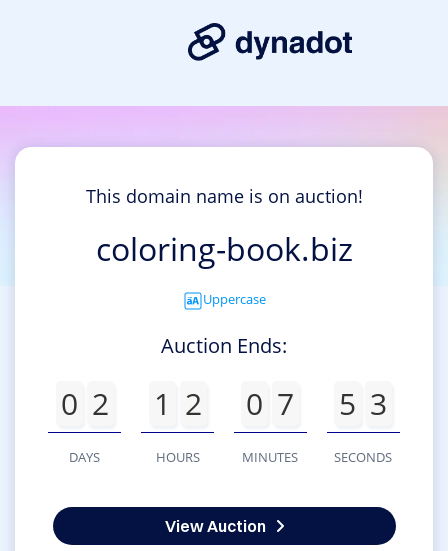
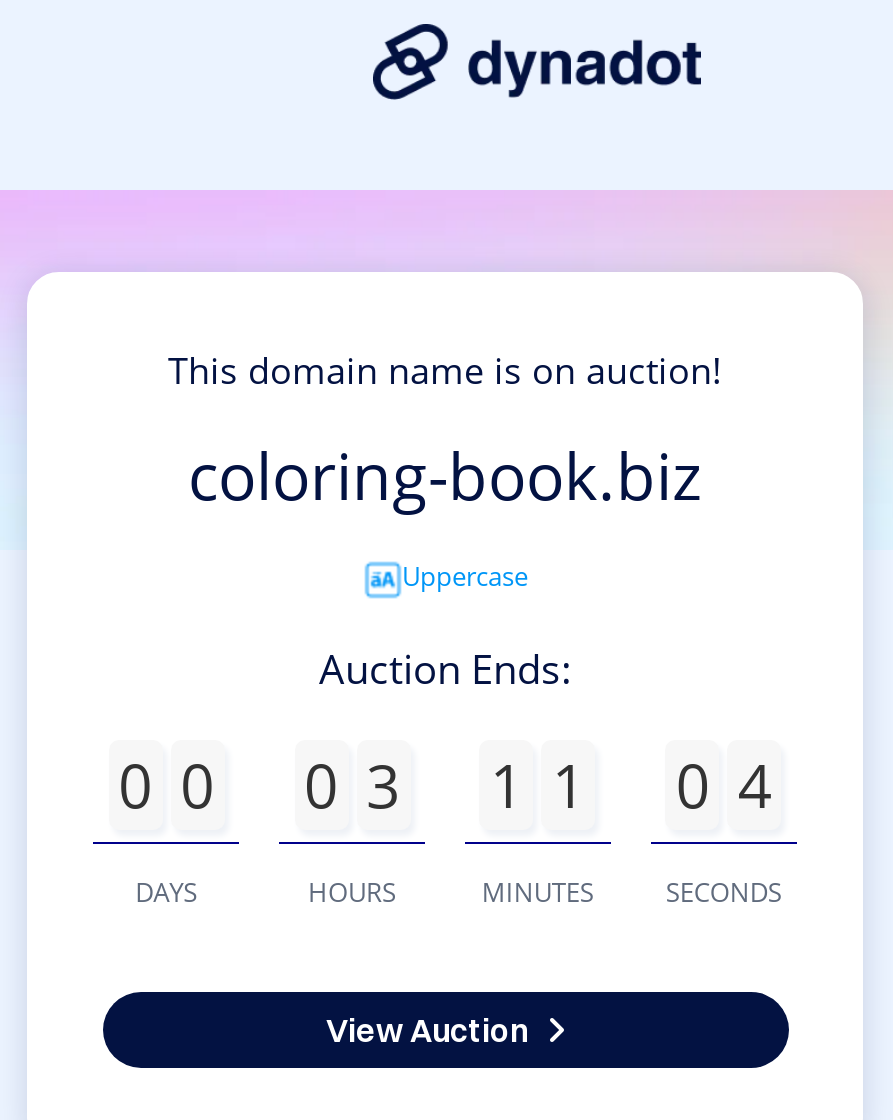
- 0 2
+ 0 0

- 1 2
+ 0 3

- 0 7
+ 1 1

- 5 3
+ 0 4
